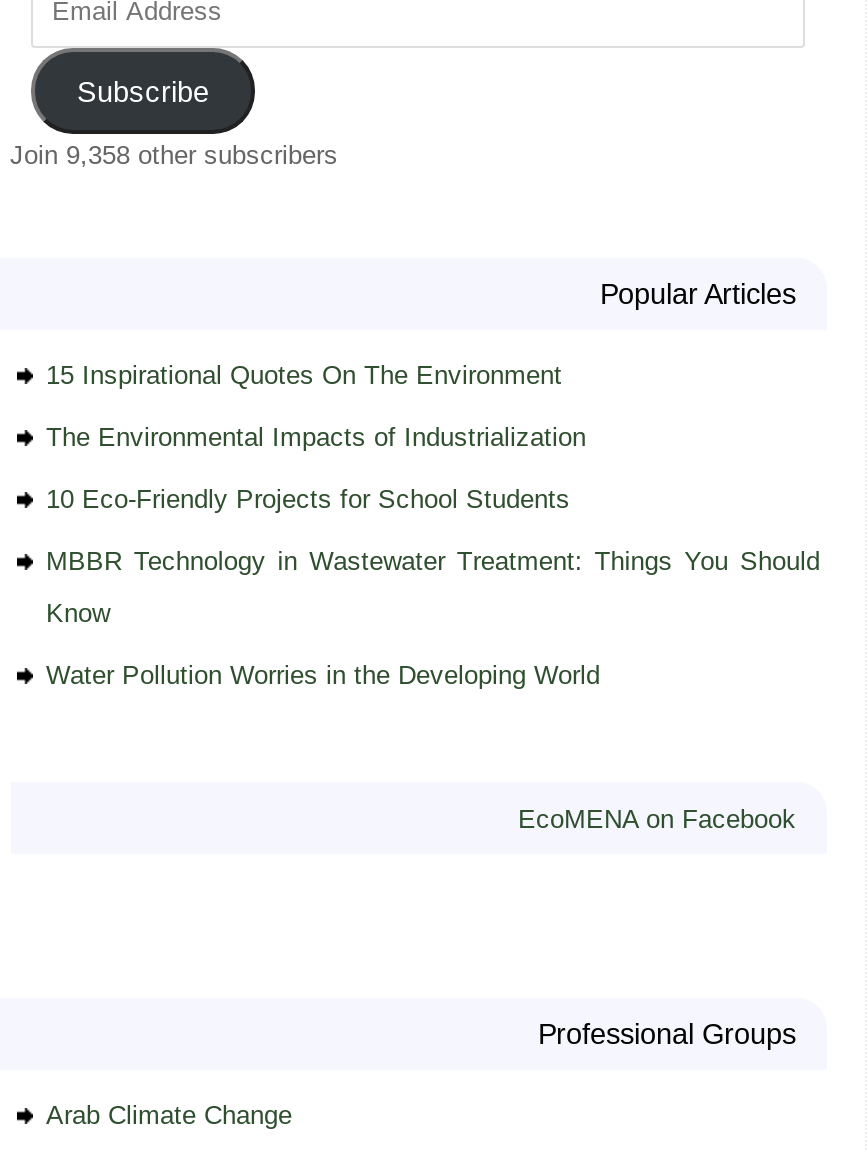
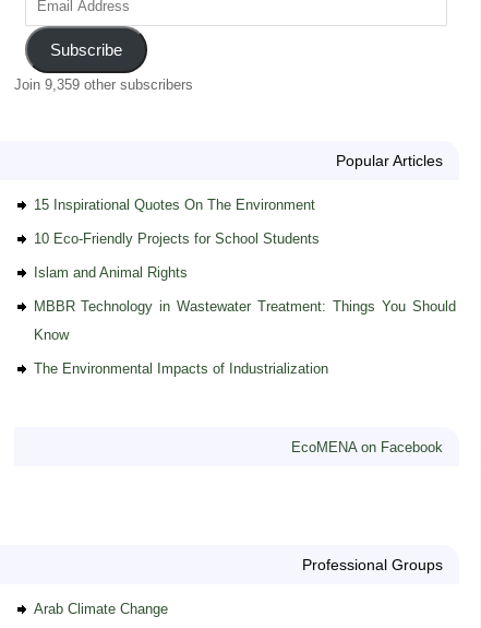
- Join 9,358 other subscribers
+ Join 9,359 other subscribers

moved down: The Environmental Impacts of Industrialization

moved up: 10 Eco-Friendly Projects for School Students

+ Islam and Animal Rights

- Water Pollution Worries in the Developing World
